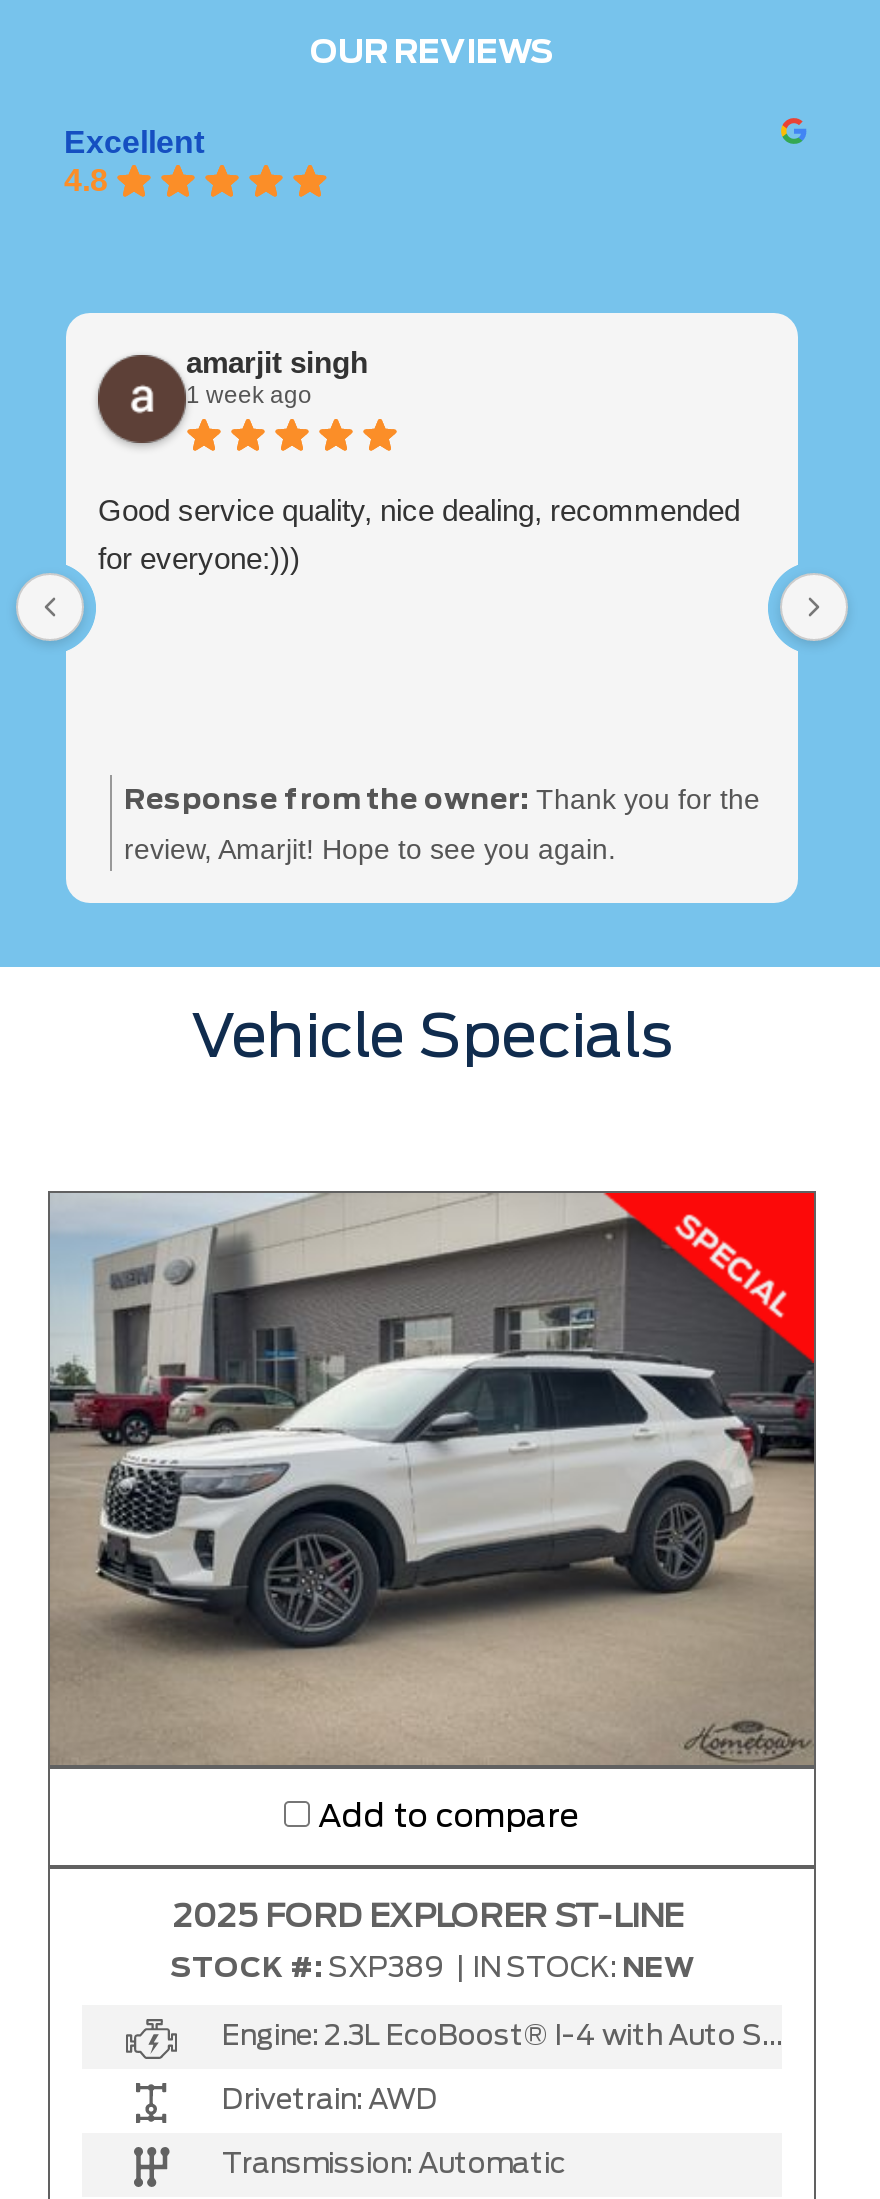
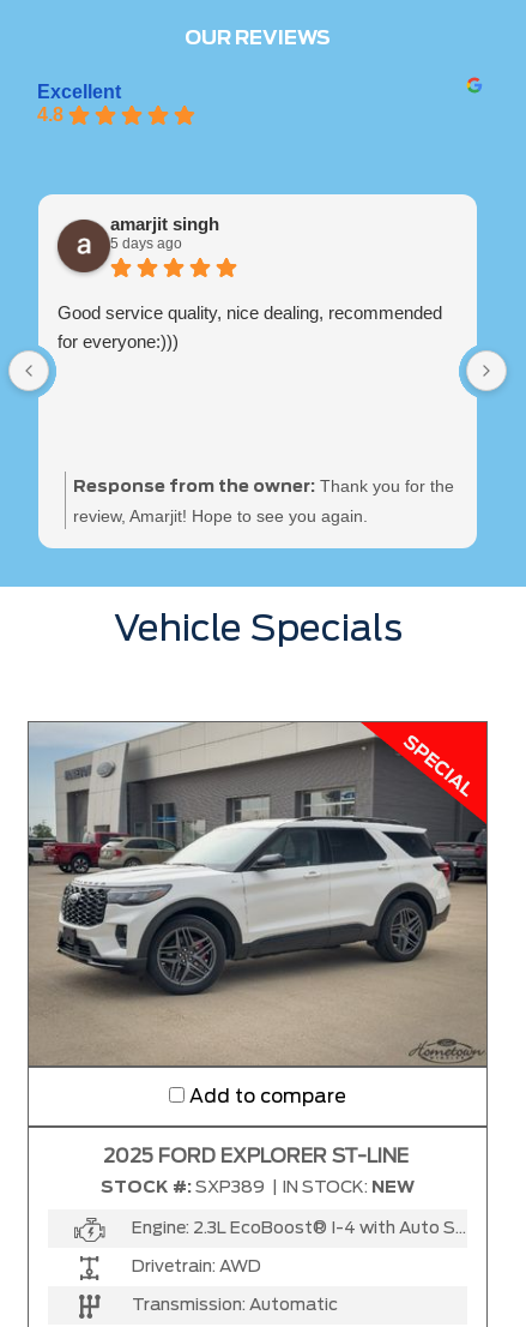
- 1 week ago
+ 5 days ago
